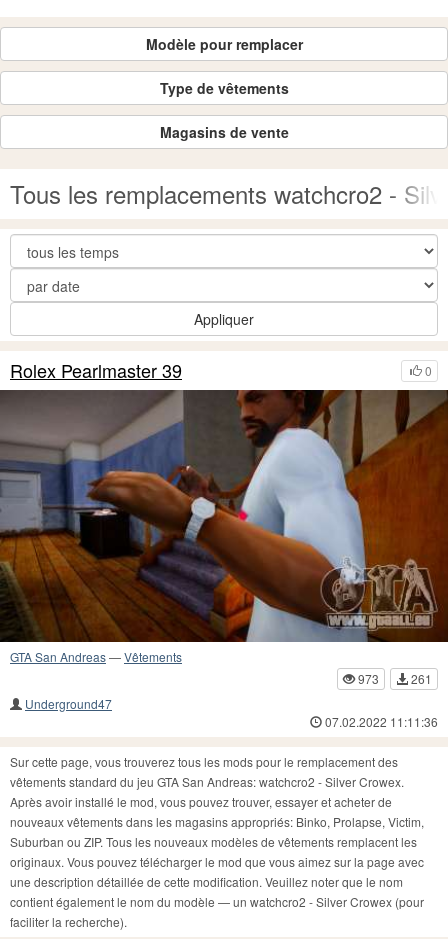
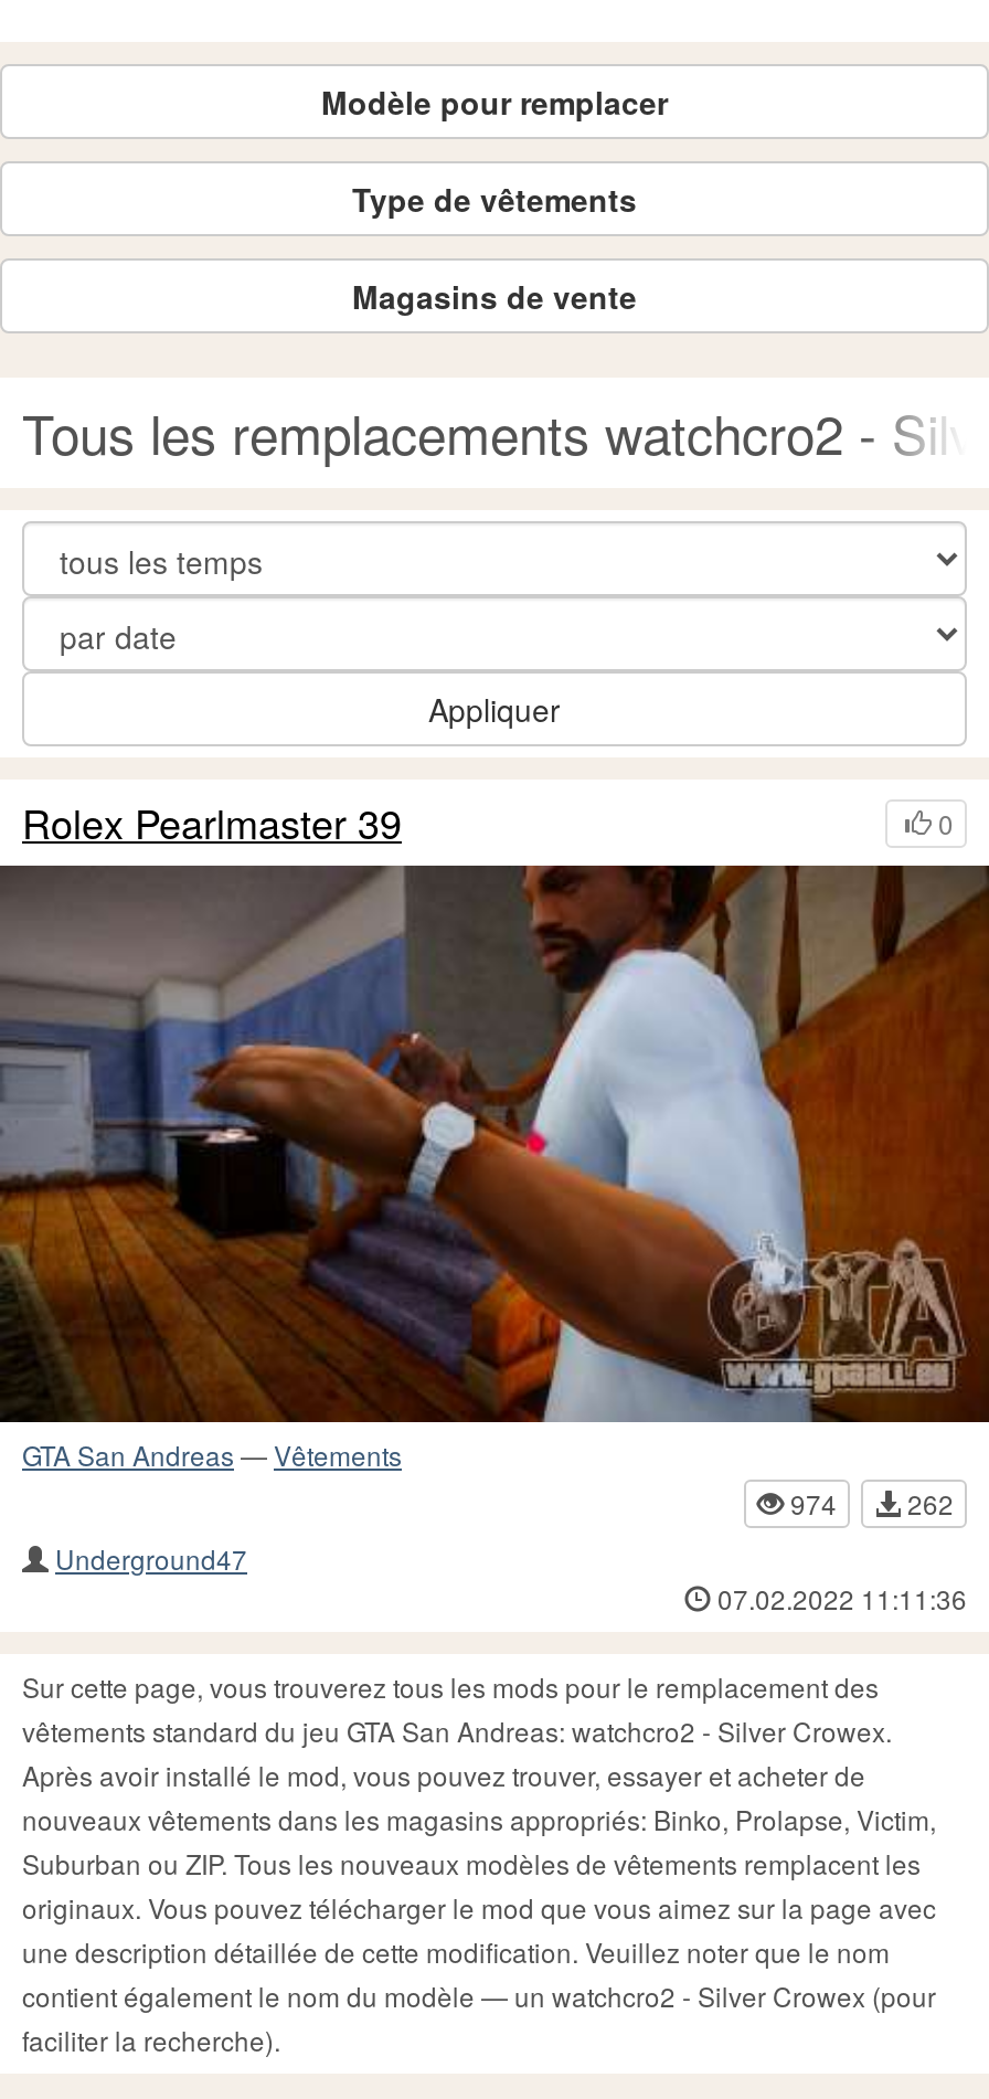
- 973
+ 974

- 261
+ 262
